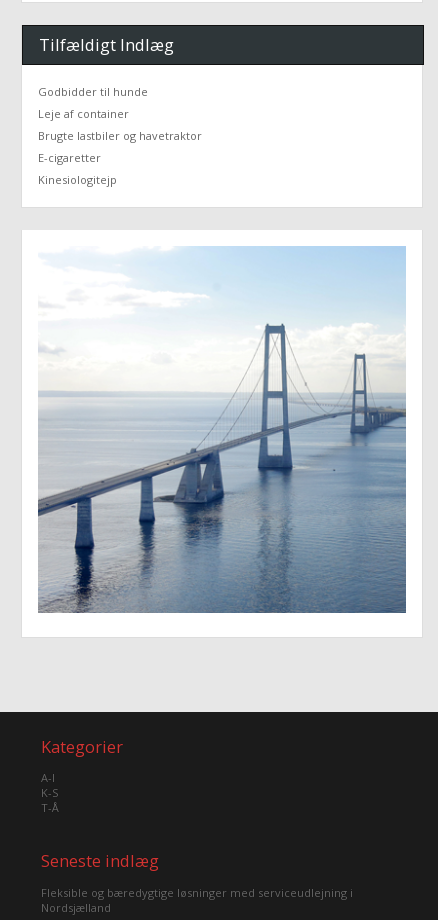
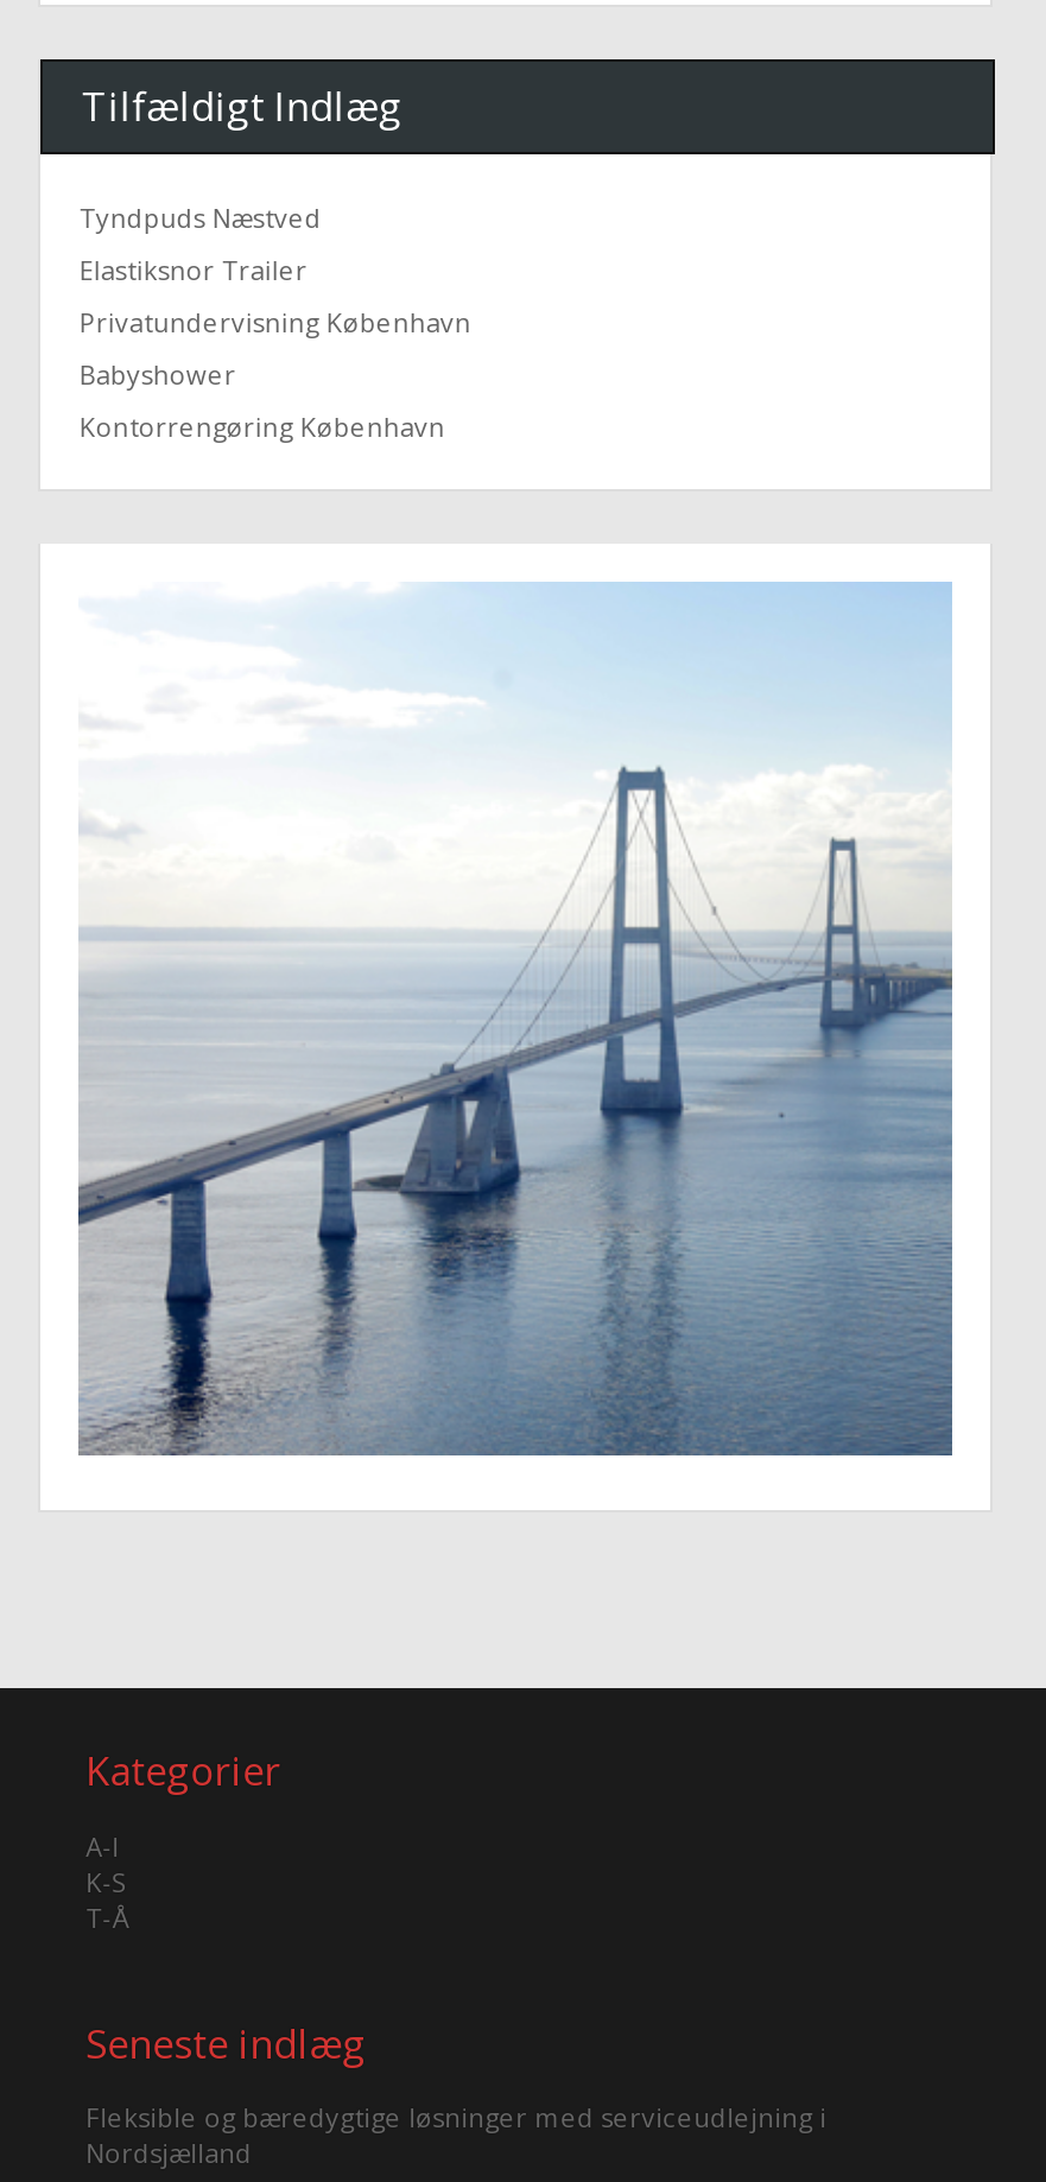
- Godbidder til hunde
+ Tyndpuds Næstved

- Leje af container
+ Elastiksnor Trailer

- Brugte lastbiler og havetraktor
+ Privatundervisning København

- E-cigaretter
+ Babyshower

- Kinesiologitejp
+ Kontorrengøring København
